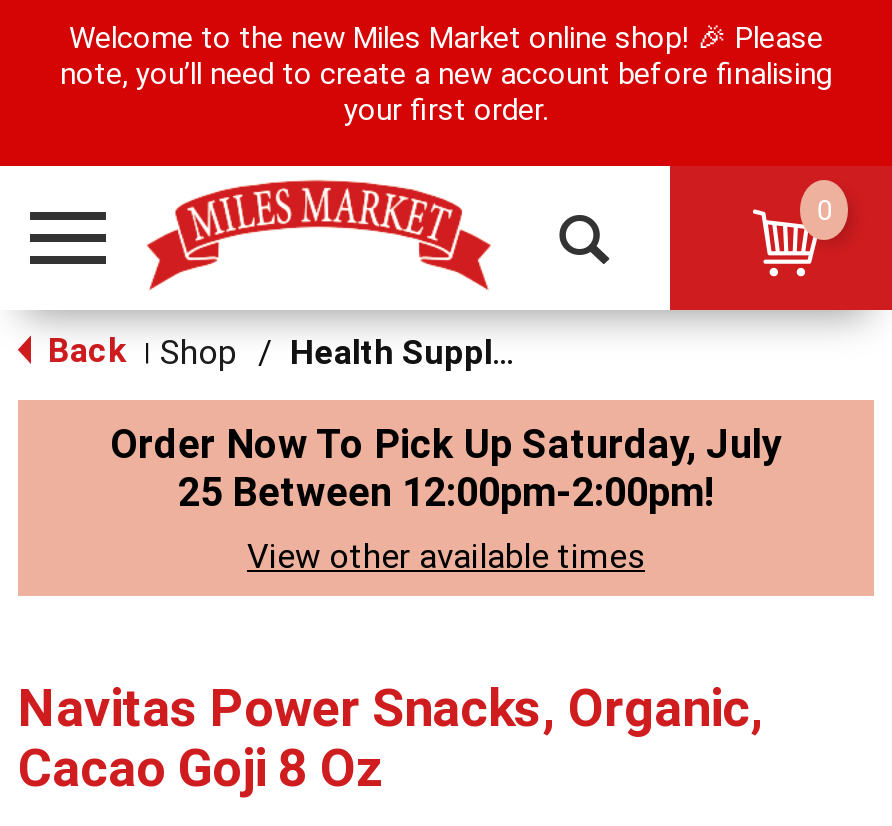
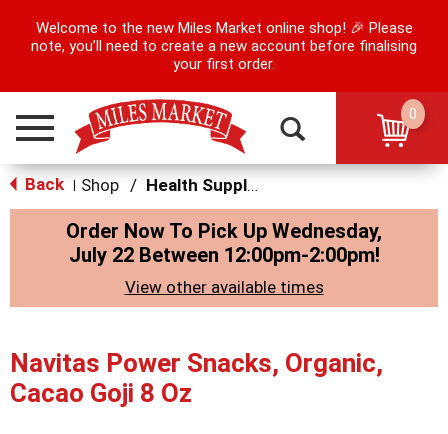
- Order Now To Pick Up Saturday, July
- 25 Between 12:00pm-2:00pm!
+ Order Now To Pick Up Wednesday,
+ July 22 Between 12:00pm-2:00pm!
